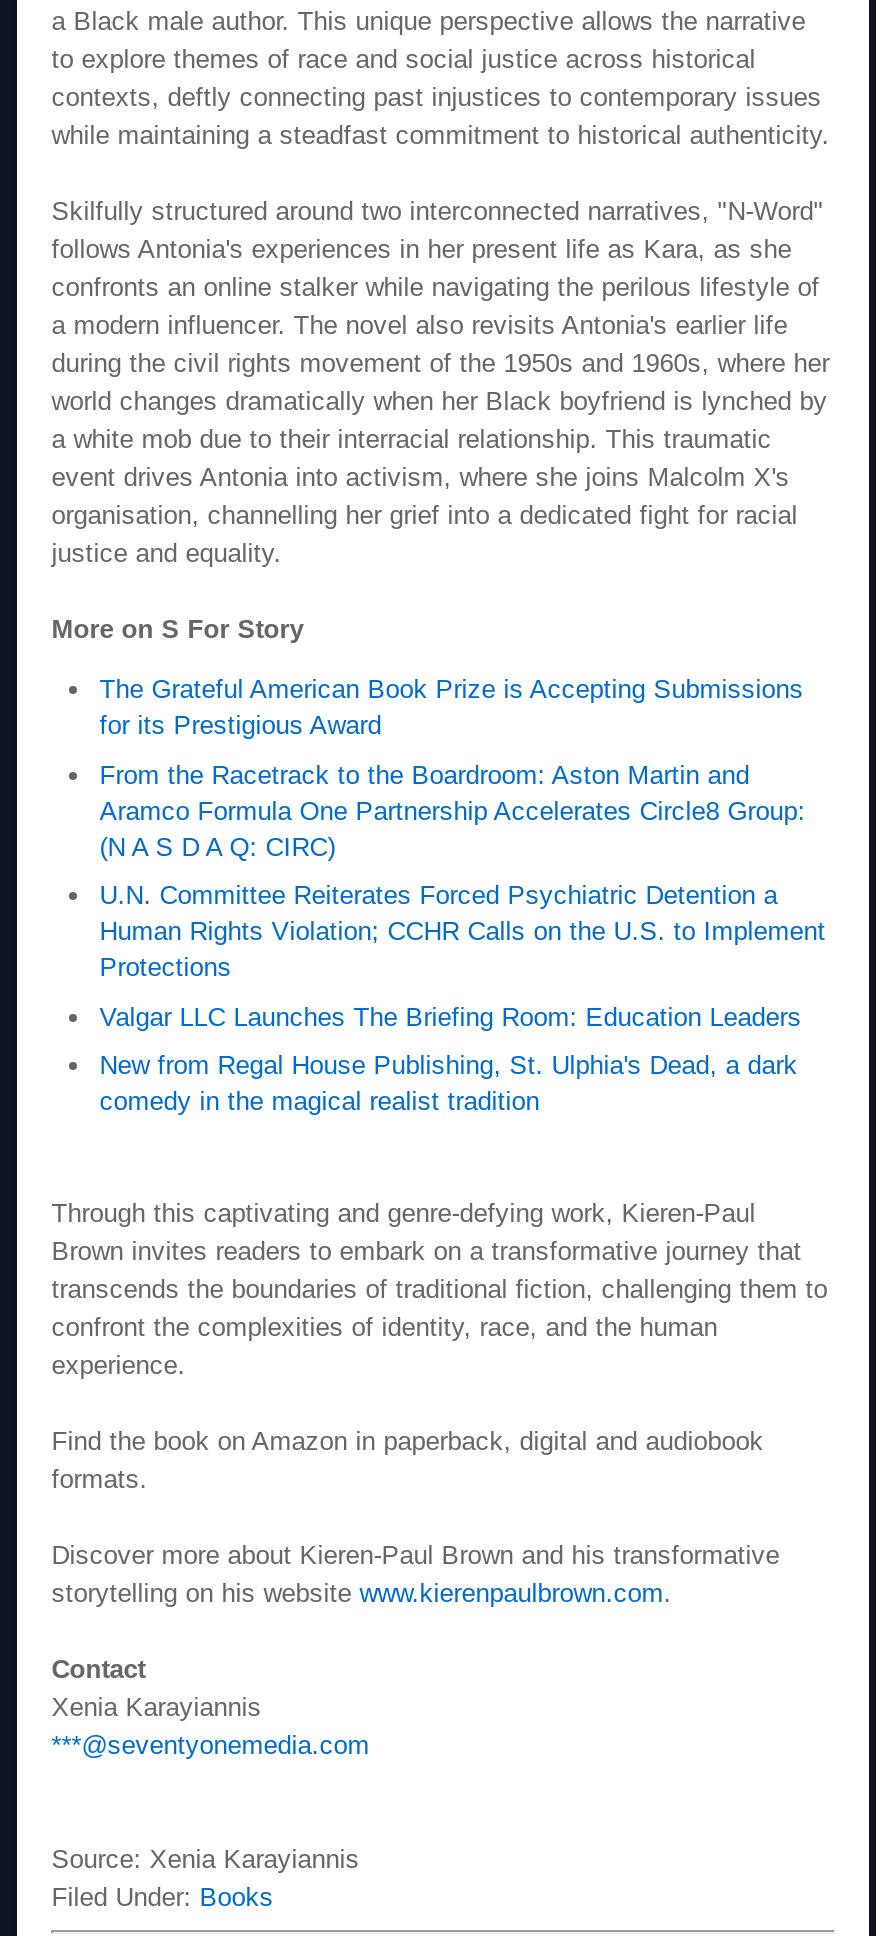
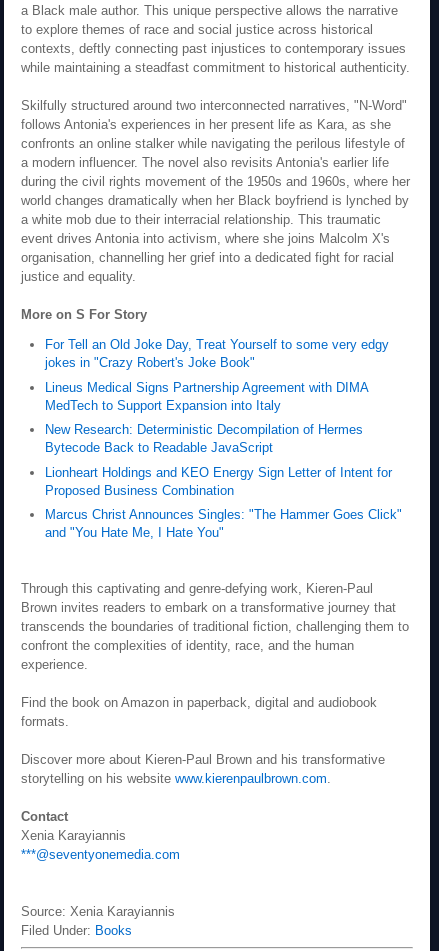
- The Grateful American Book Prize is Accepting Submissions
- for its Prestigious Award
+ For Tell an Old Joke Day, Treat Yourself to some very edgy
+ jokes in "Crazy Robert's Joke Book"

- From the Racetrack to the Boardroom: Aston Martin and
- Aramco Formula One Partnership Accelerates Circle8 Group:
- (N A S D A Q: CIRC)
+ Lineus Medical Signs Partnership Agreement with DIMA
+ MedTech to Support Expansion into Italy

- U.N. Committee Reiterates Forced Psychiatric Detention a
- Human Rights Violation; CCHR Calls on the U.S. to Implement
- Protections
+ New Research: Deterministic Decompilation of Hermes
+ Bytecode Back to Readable JavaScript

- Valgar LLC Launches The Briefing Room: Education Leaders
+ Lionheart Holdings and KEO Energy Sign Letter of Intent for
+ Proposed Business Combination

- New from Regal House Publishing, St. Ulphia's Dead, a dark
- comedy in the magical realist tradition
+ Marcus Christ Announces Singles: "The Hammer Goes Click"
+ and "You Hate Me, I Hate You"
